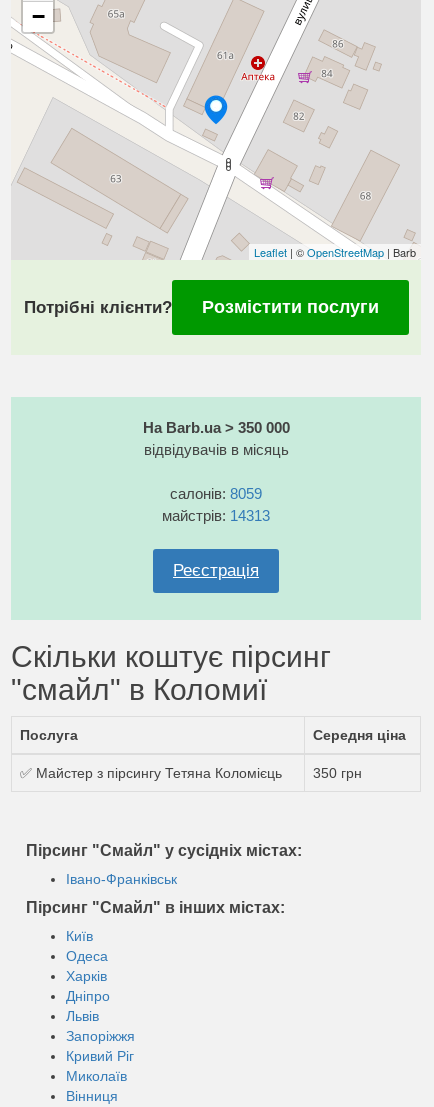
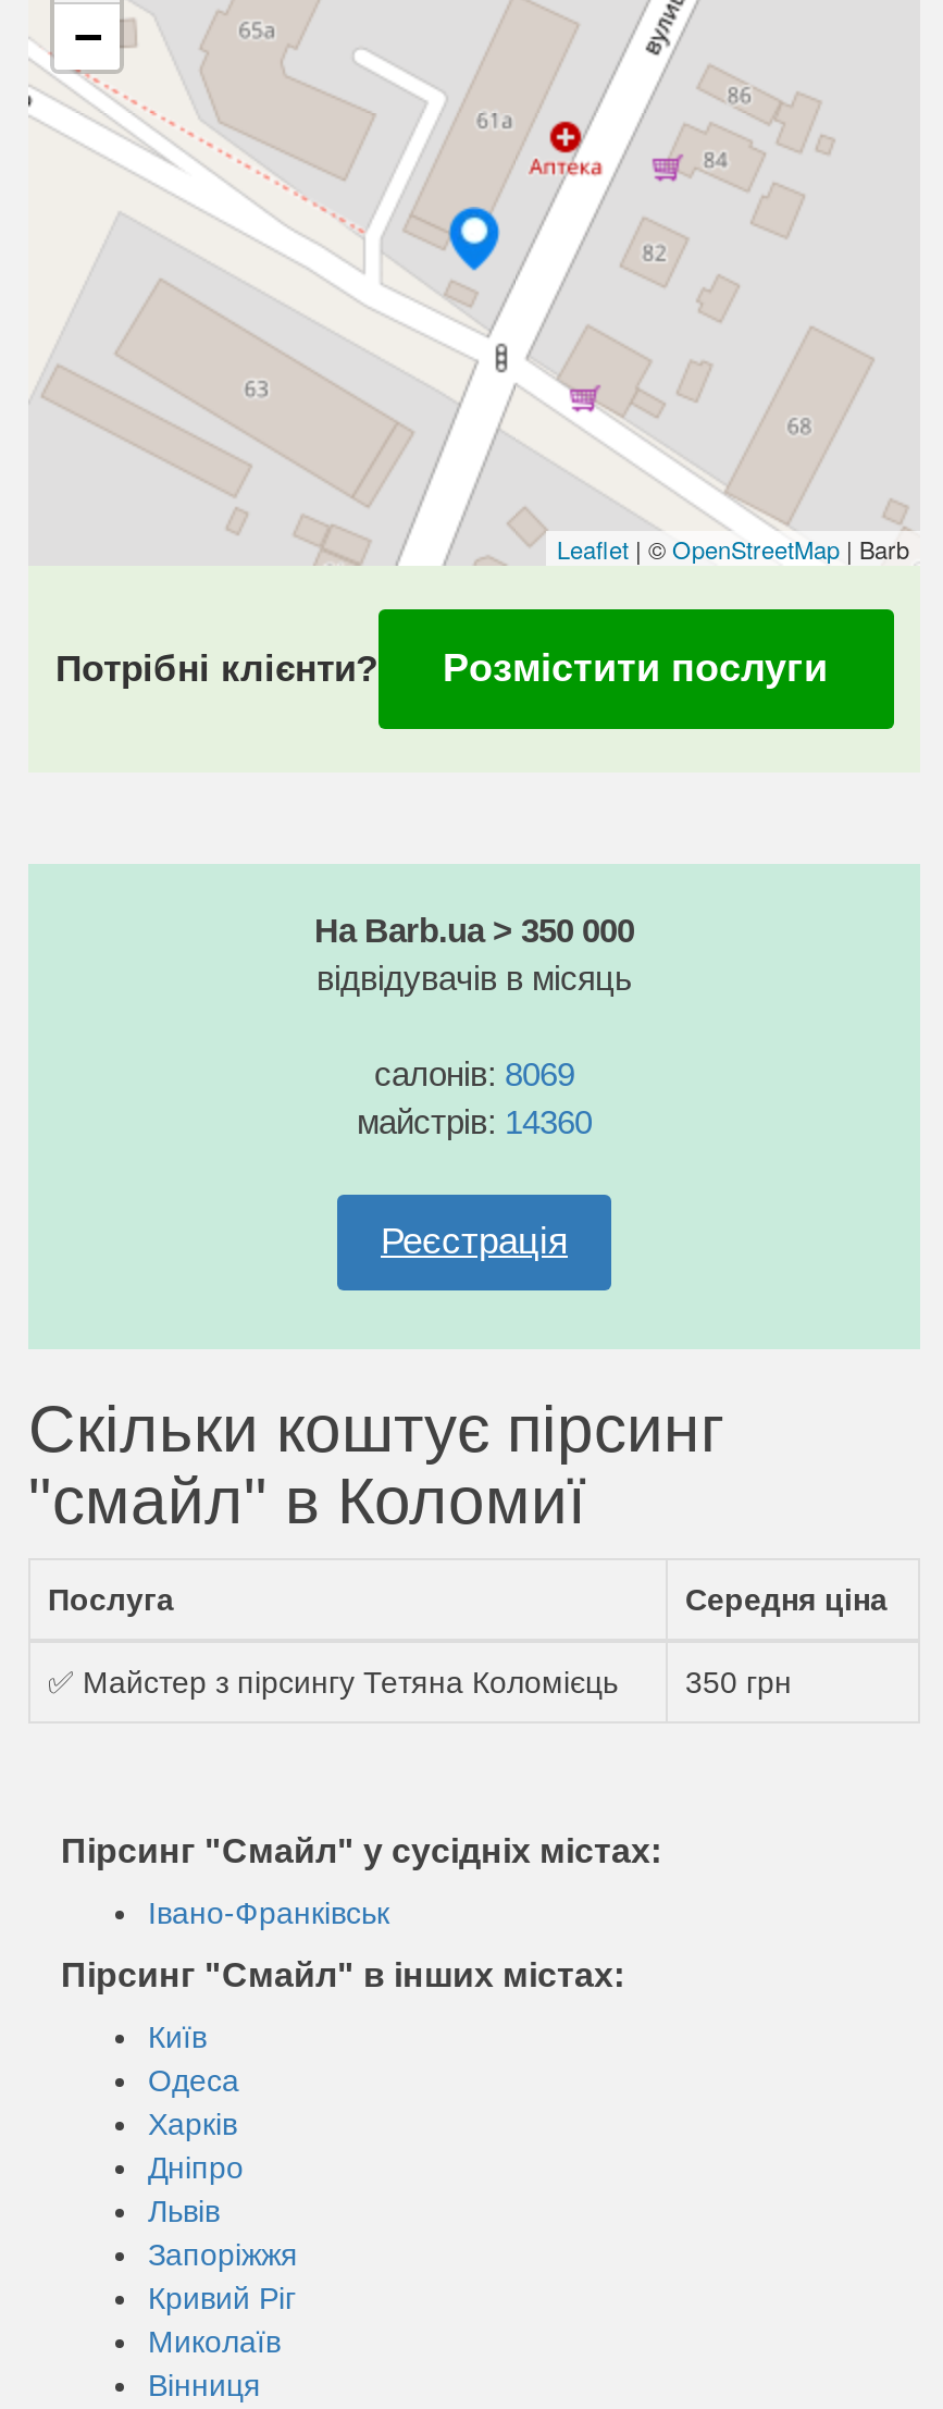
- салонів: 8059
+ салонів: 8069

- майстрів: 14313
+ майстрів: 14360
